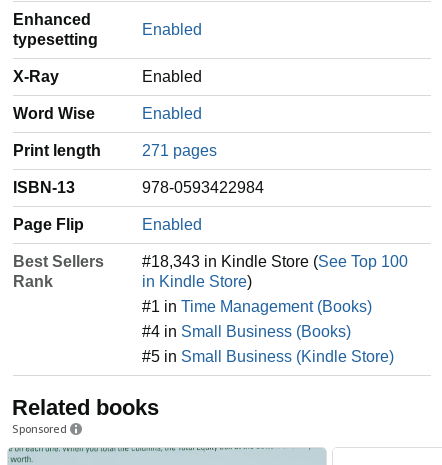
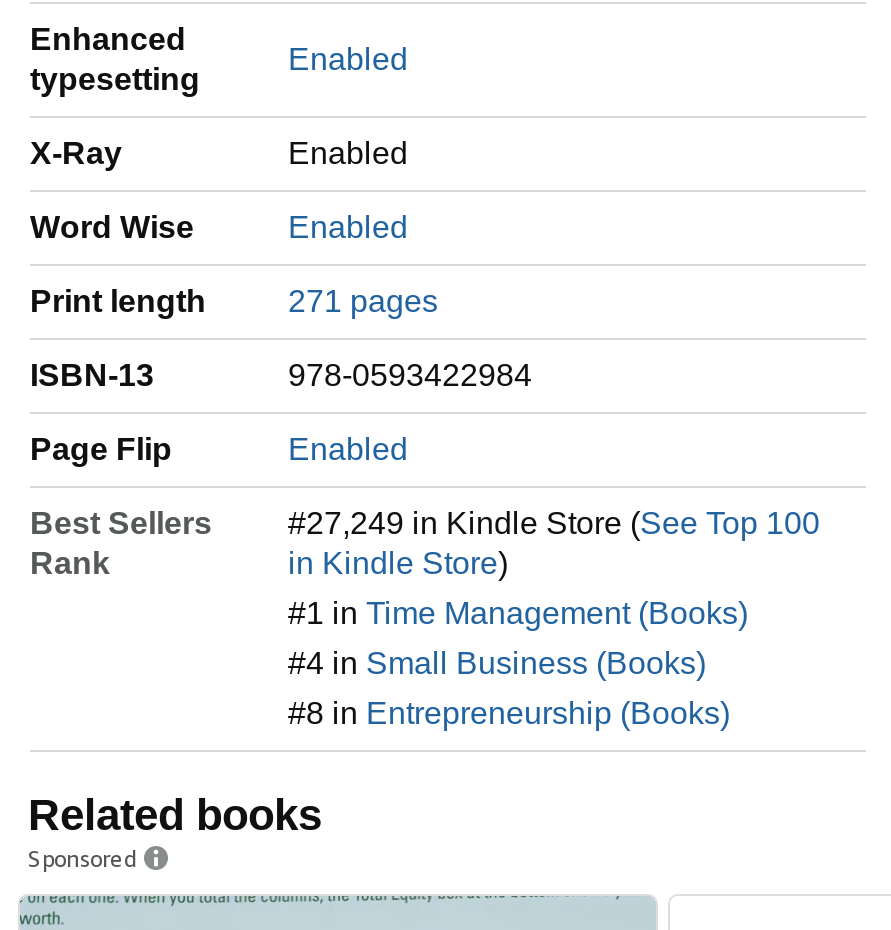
- #18,343 in Kindle Store (See Top 100
+ #27,249 in Kindle Store (See Top 100

- #5 in Small Business (Kindle Store)
+ #8 in Entrepreneurship (Books)
